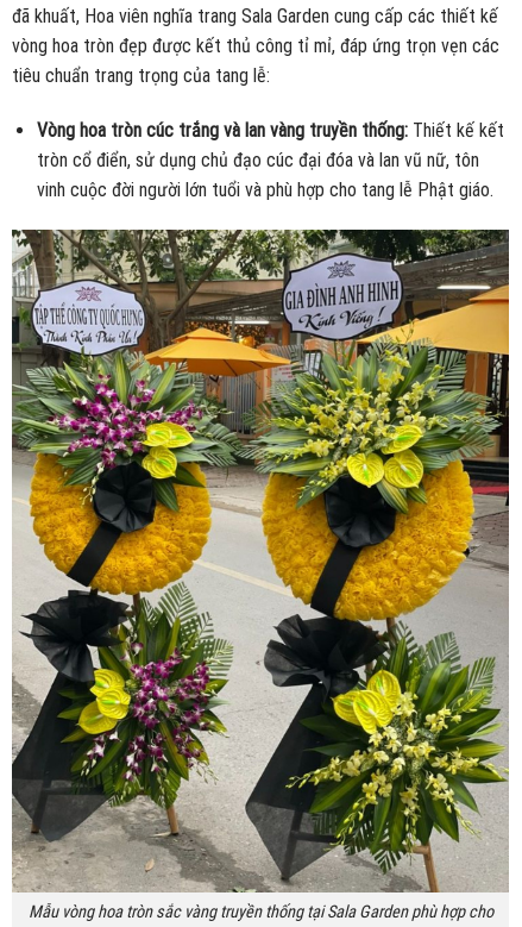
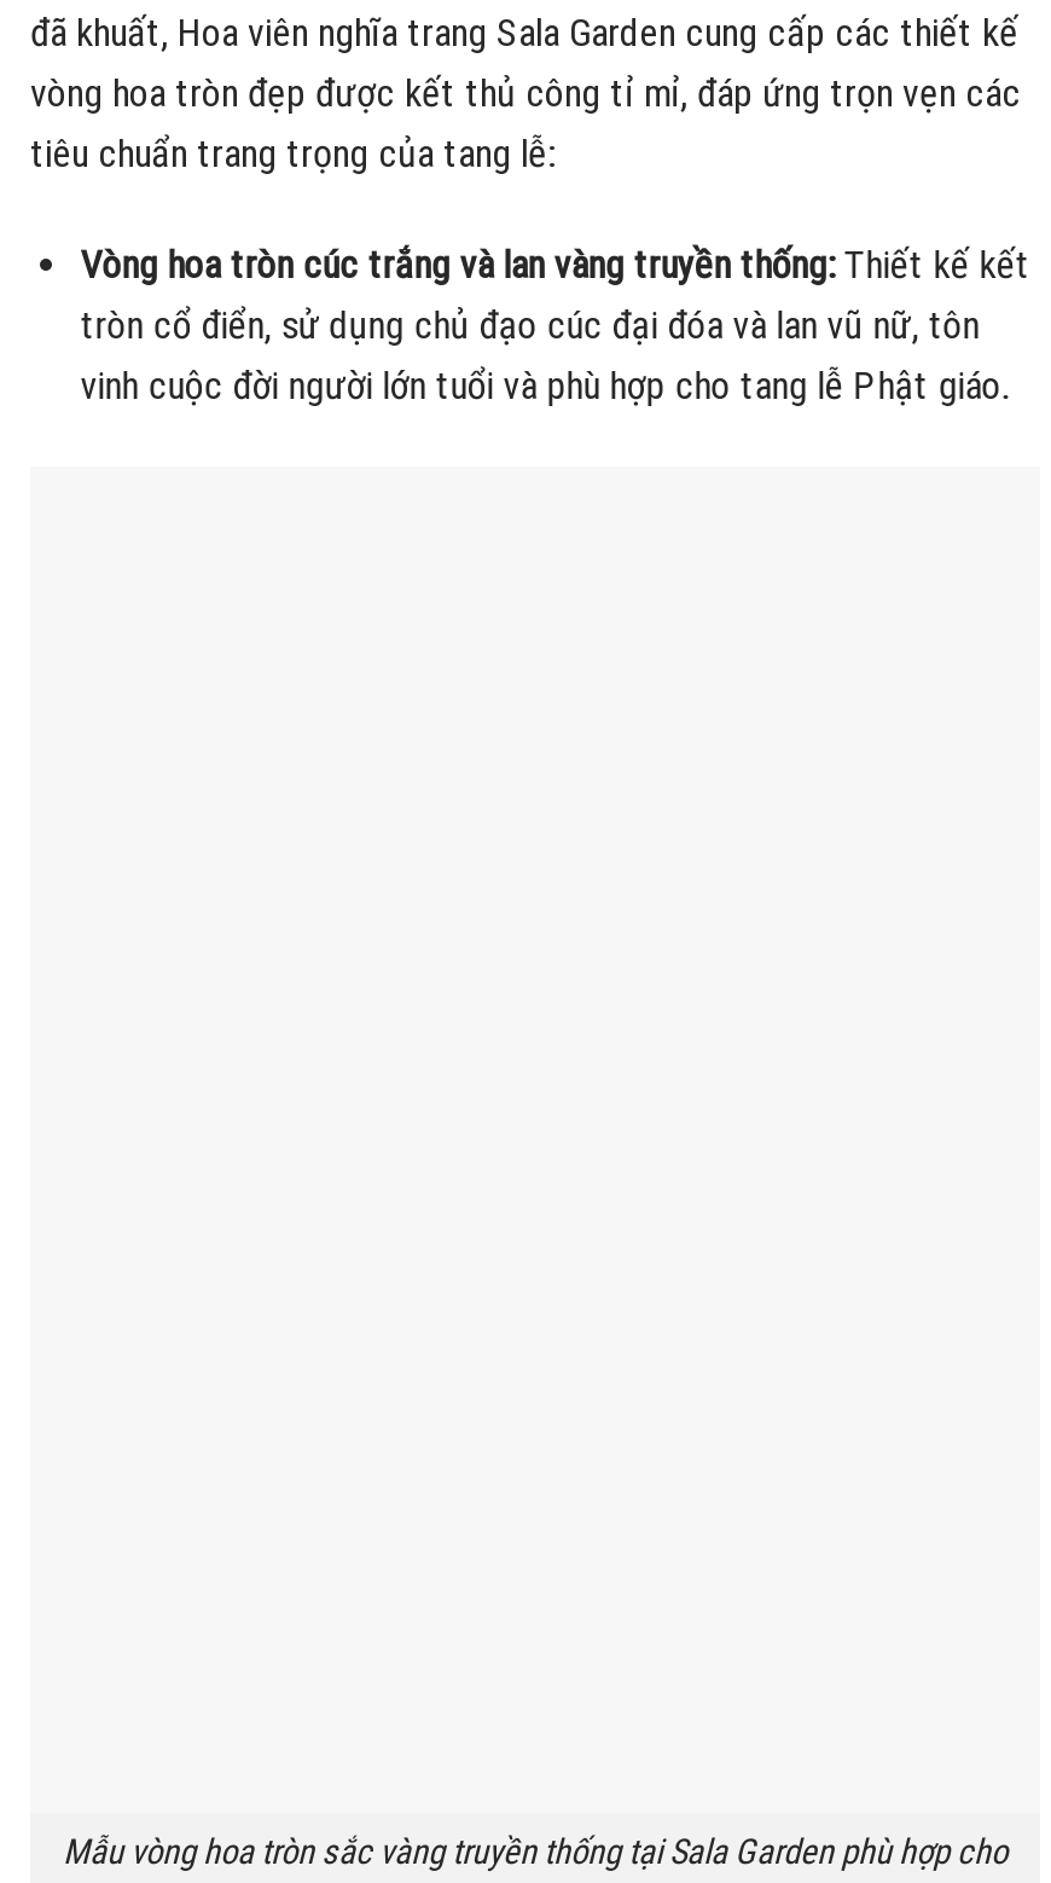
- [image]
